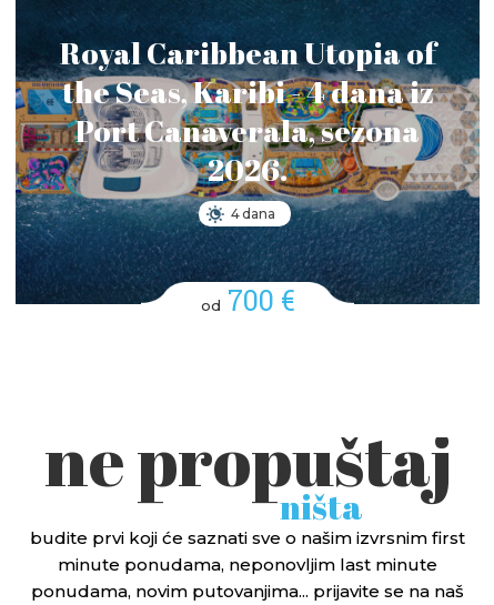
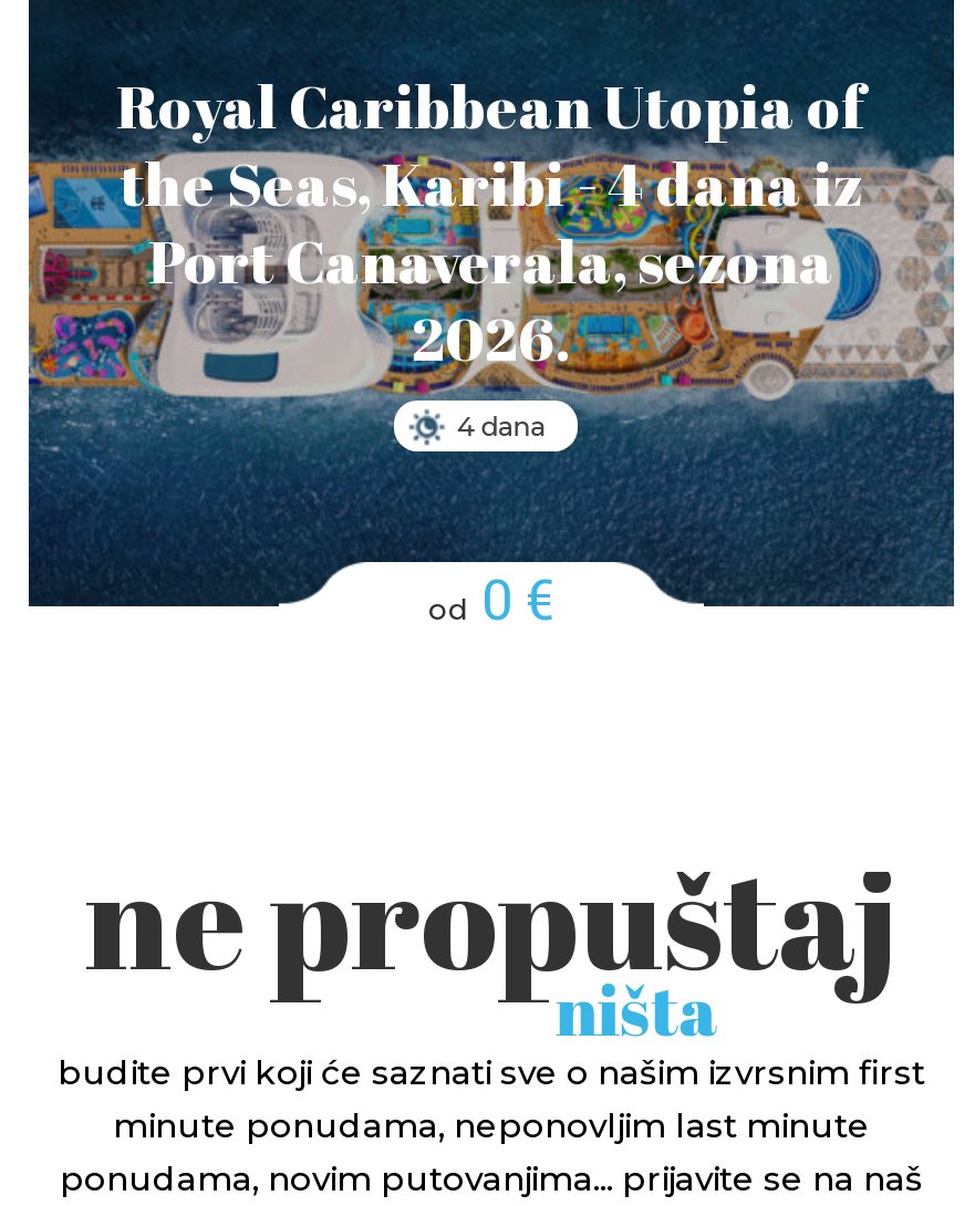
- od 700 €
+ od 0 €
